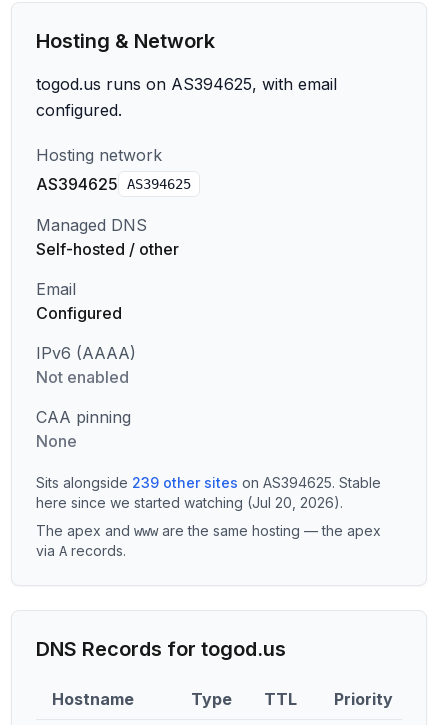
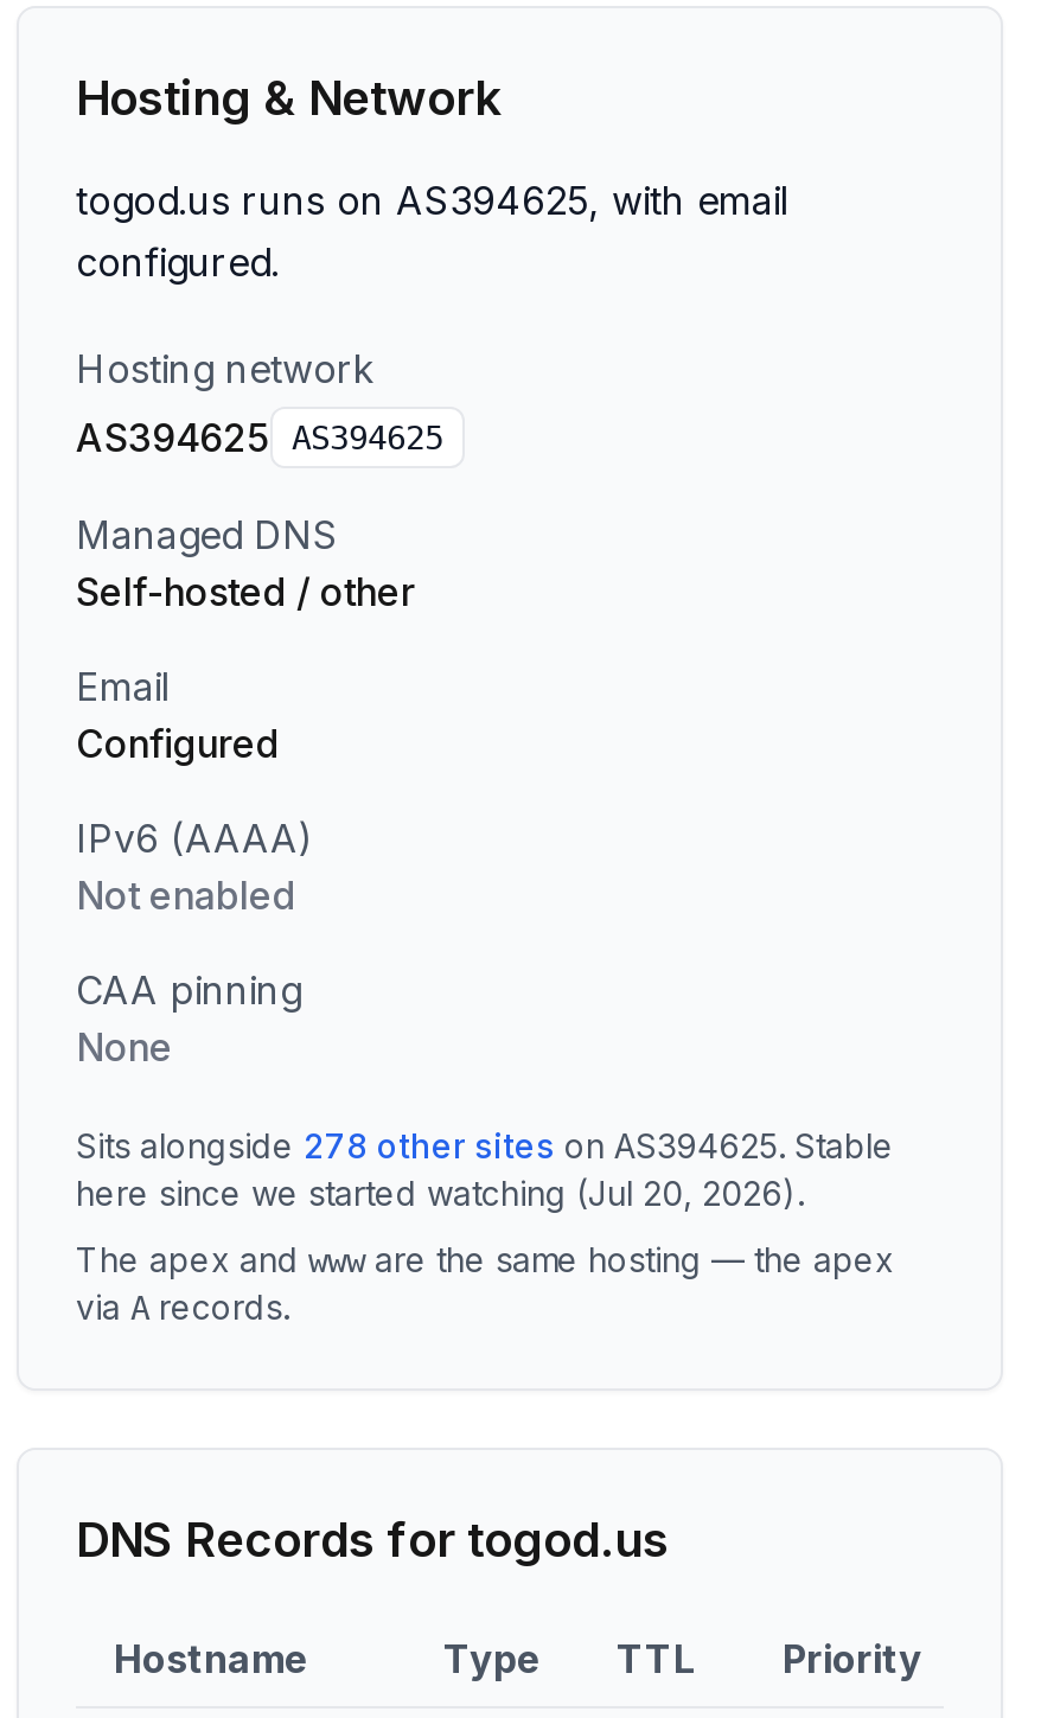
- Sits alongside 239 other sites on AS394625. Stable
+ Sits alongside 278 other sites on AS394625. Stable
